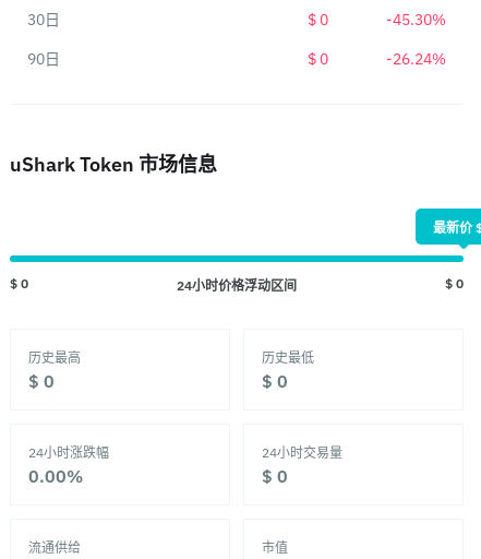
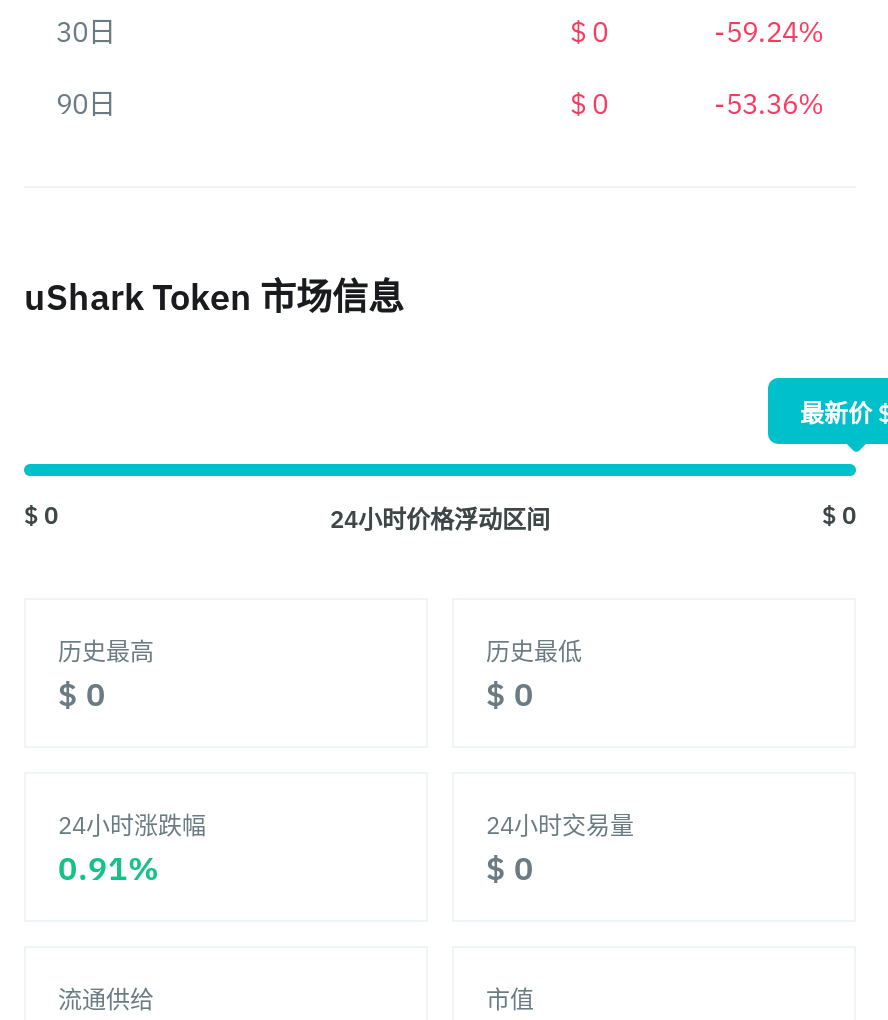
- -45.30%
+ -59.24%

- -26.24%
+ -53.36%

- 0.00%
+ 0.91%
